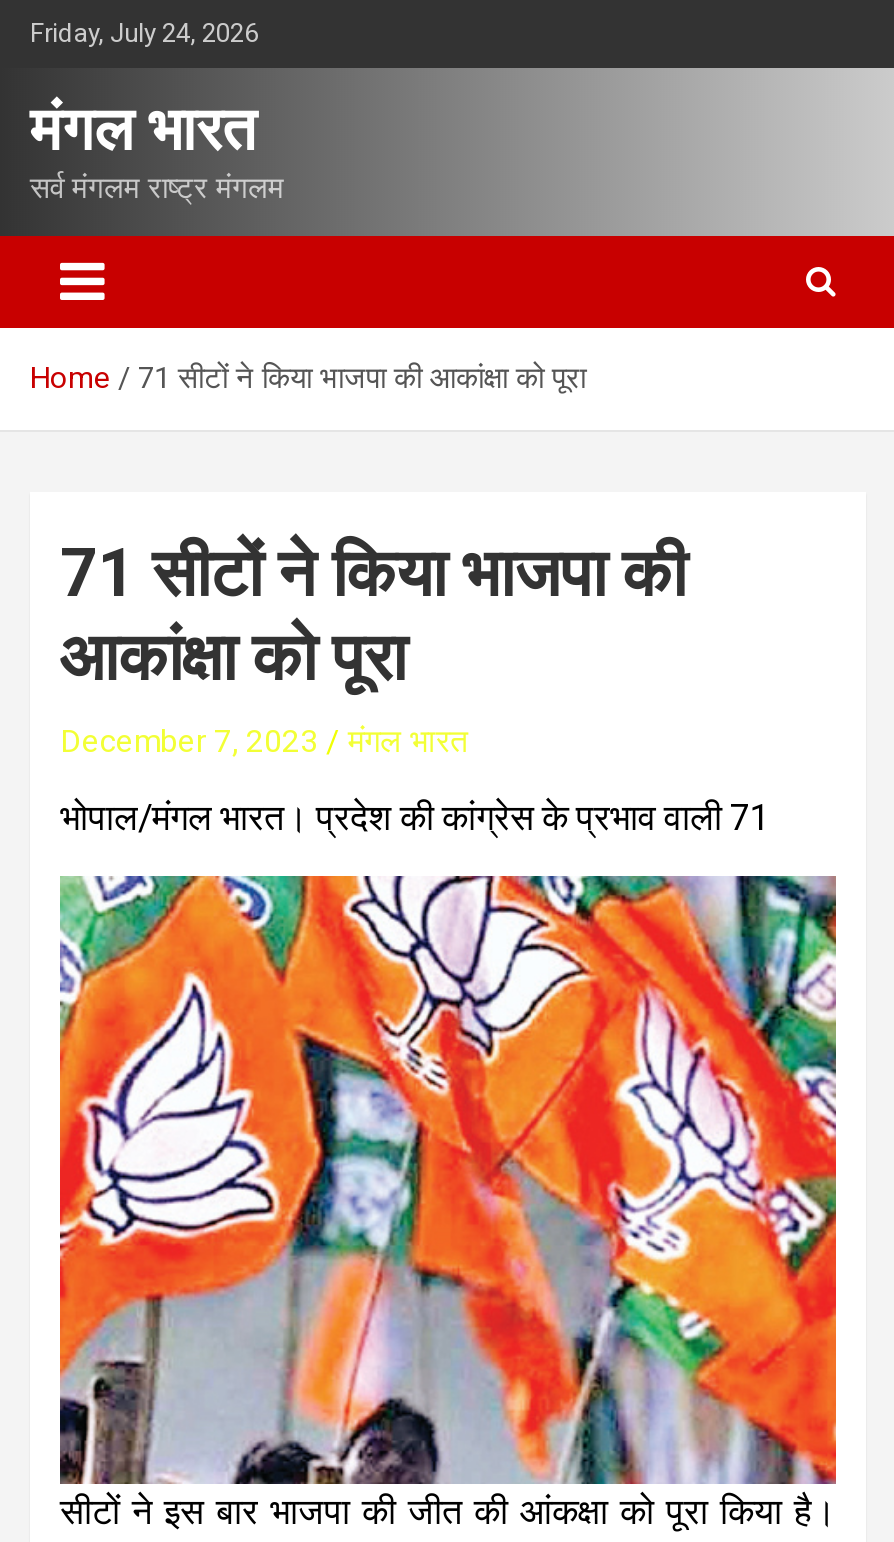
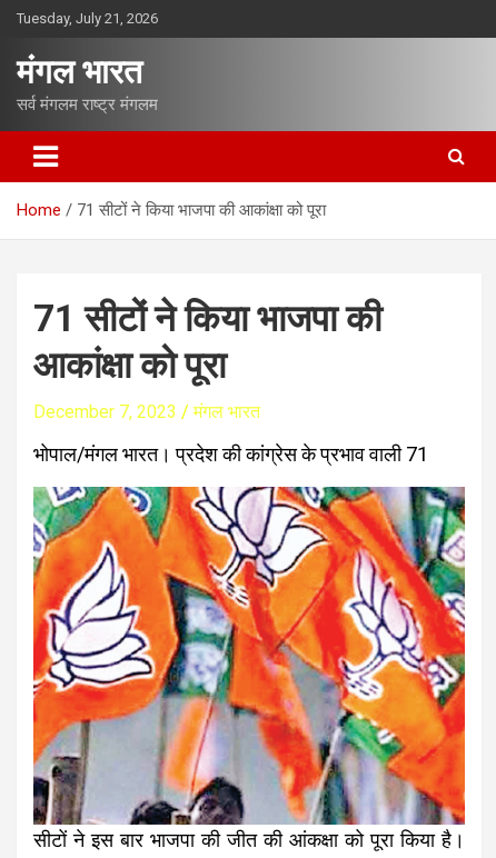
- Friday, July 24, 2026
+ Tuesday, July 21, 2026
